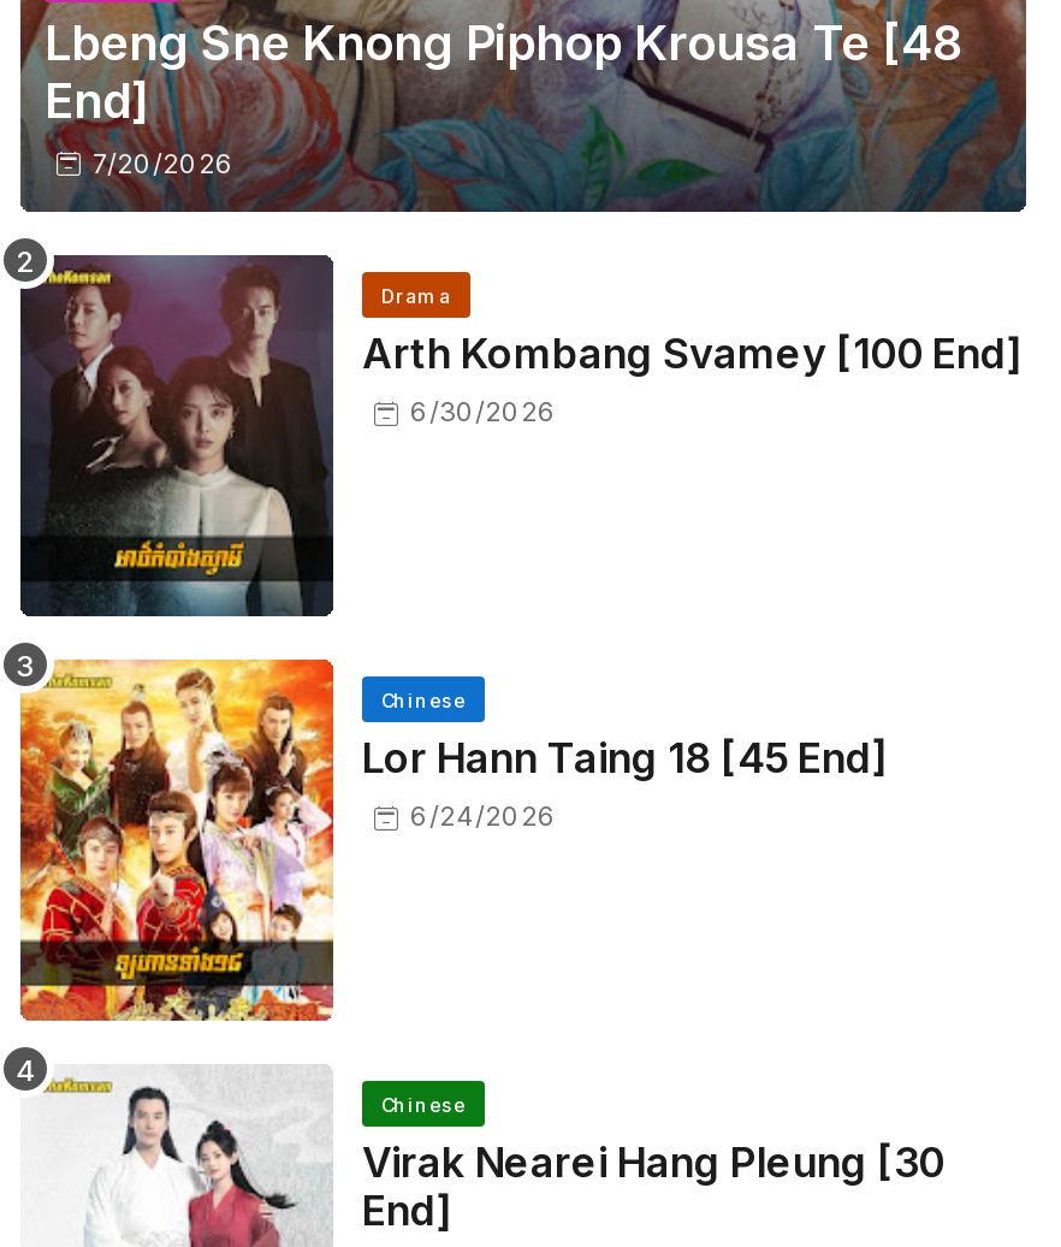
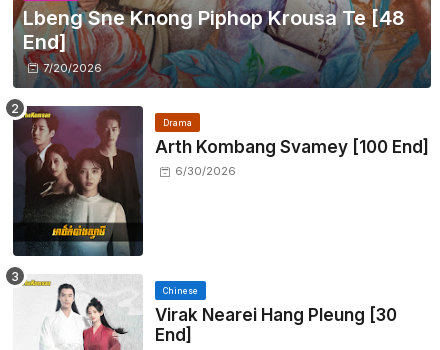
- [image]
- Lor Hann Taing 18 [45 End]
- 6/24/2026

- Chinese
